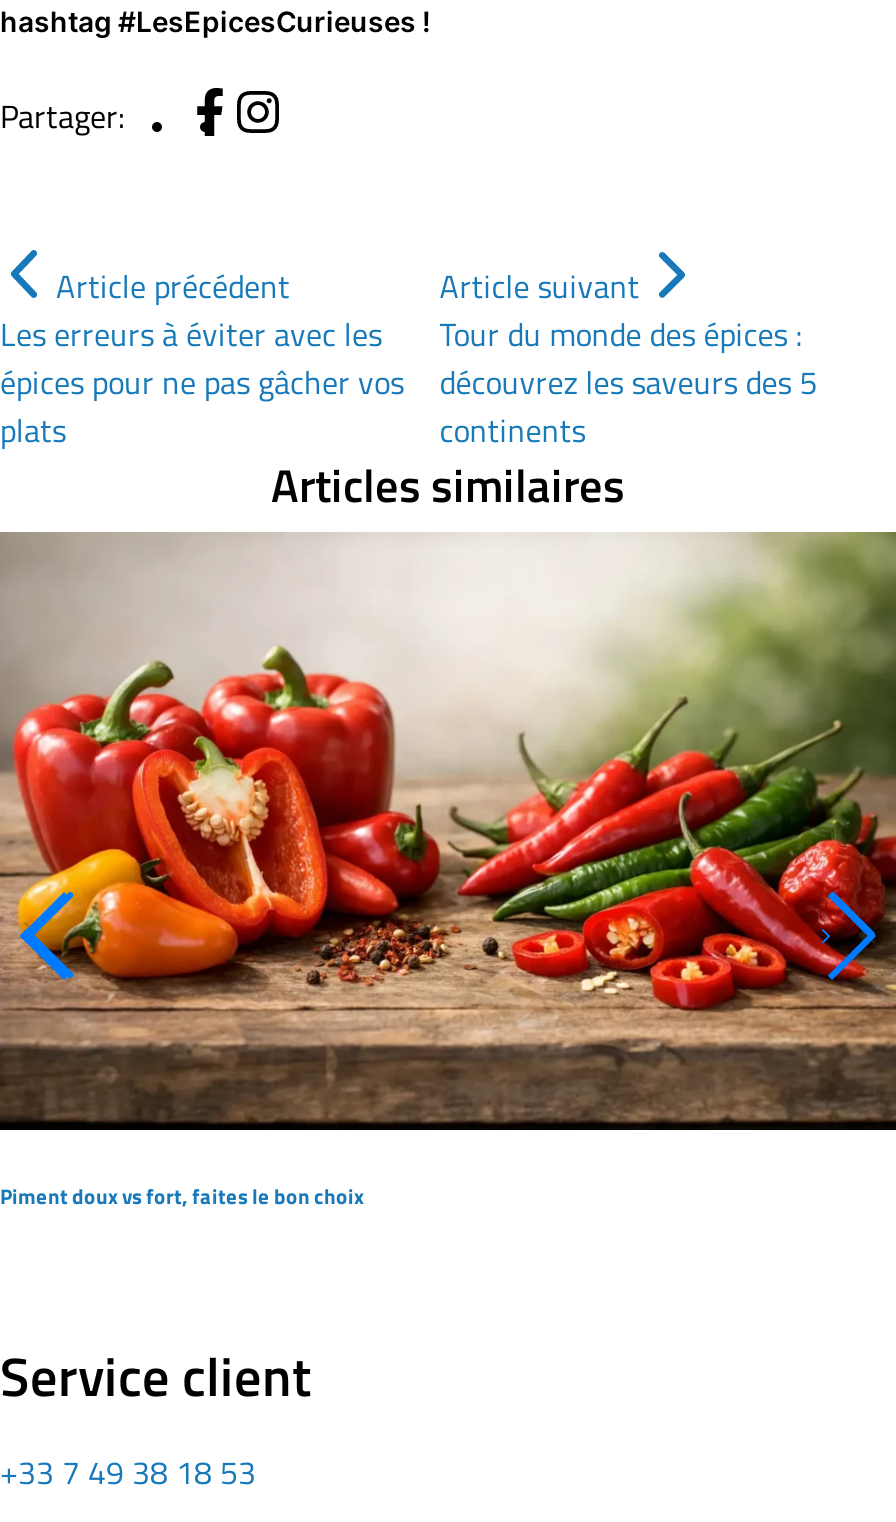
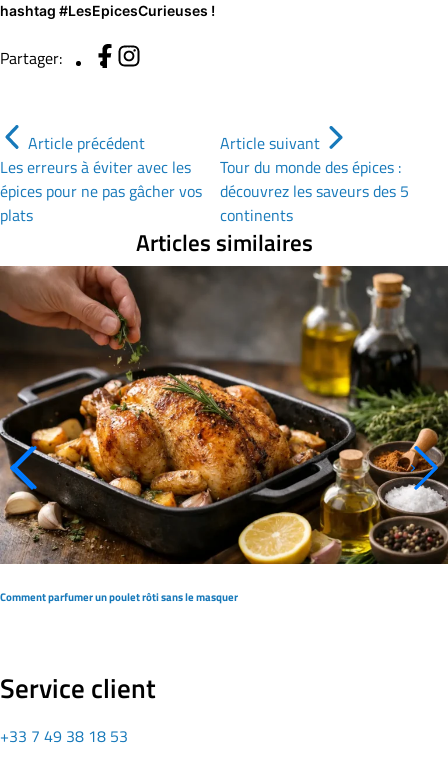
- [image]
- Piment doux vs fort, faites le bon choix
+ [image]
+ Comment parfumer un poulet rôti sans le masquer
